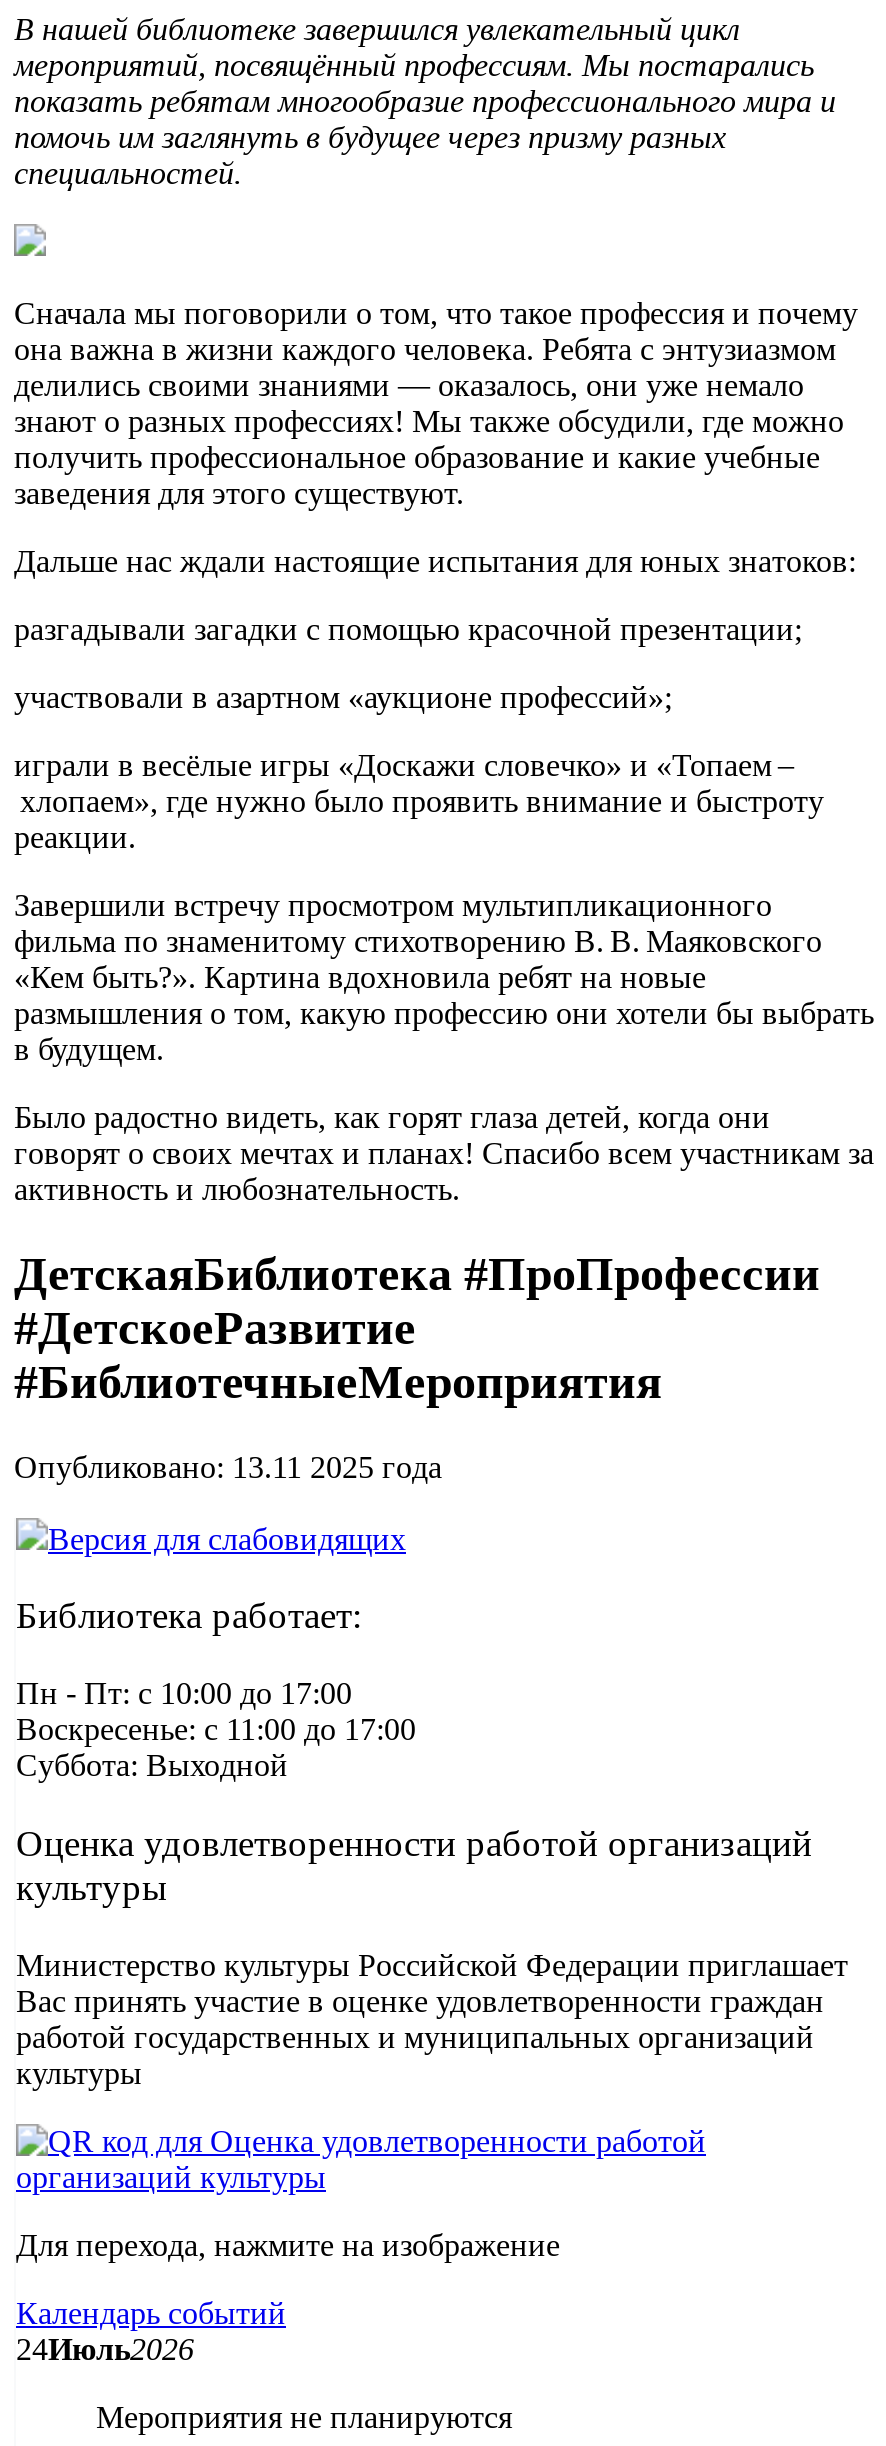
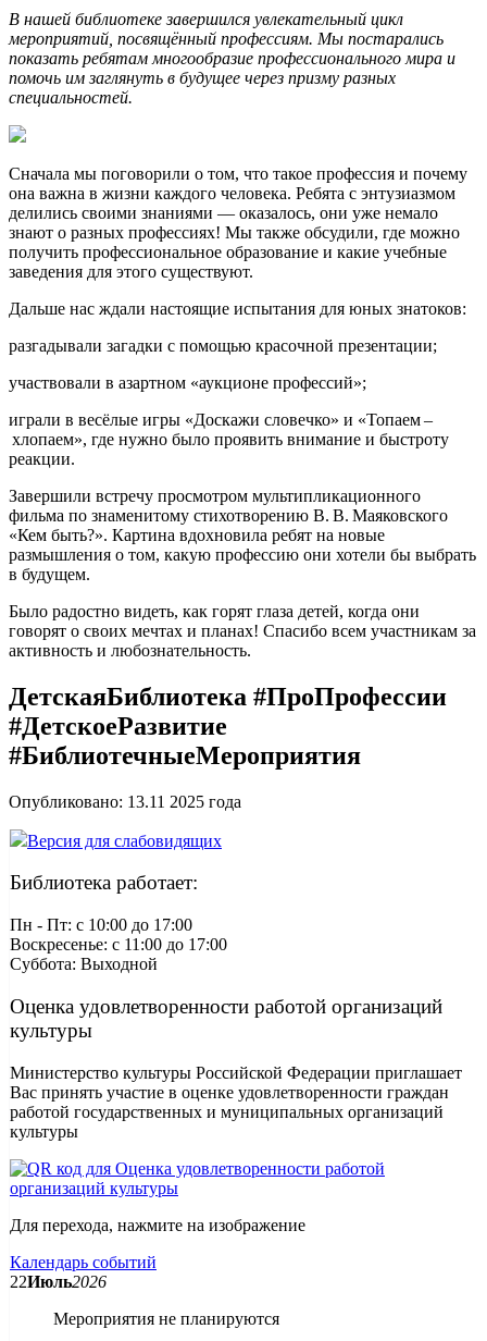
- 24Июль2026
+ 22Июль2026
